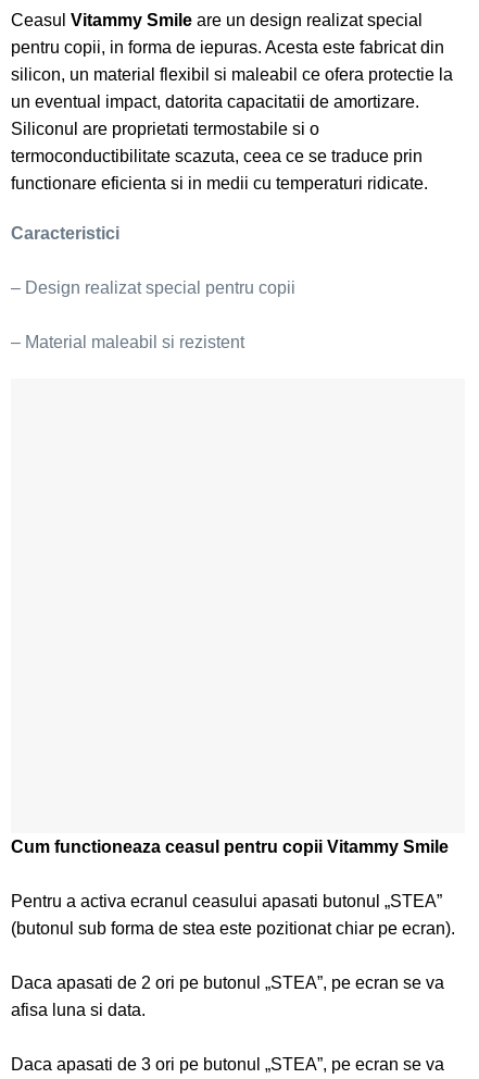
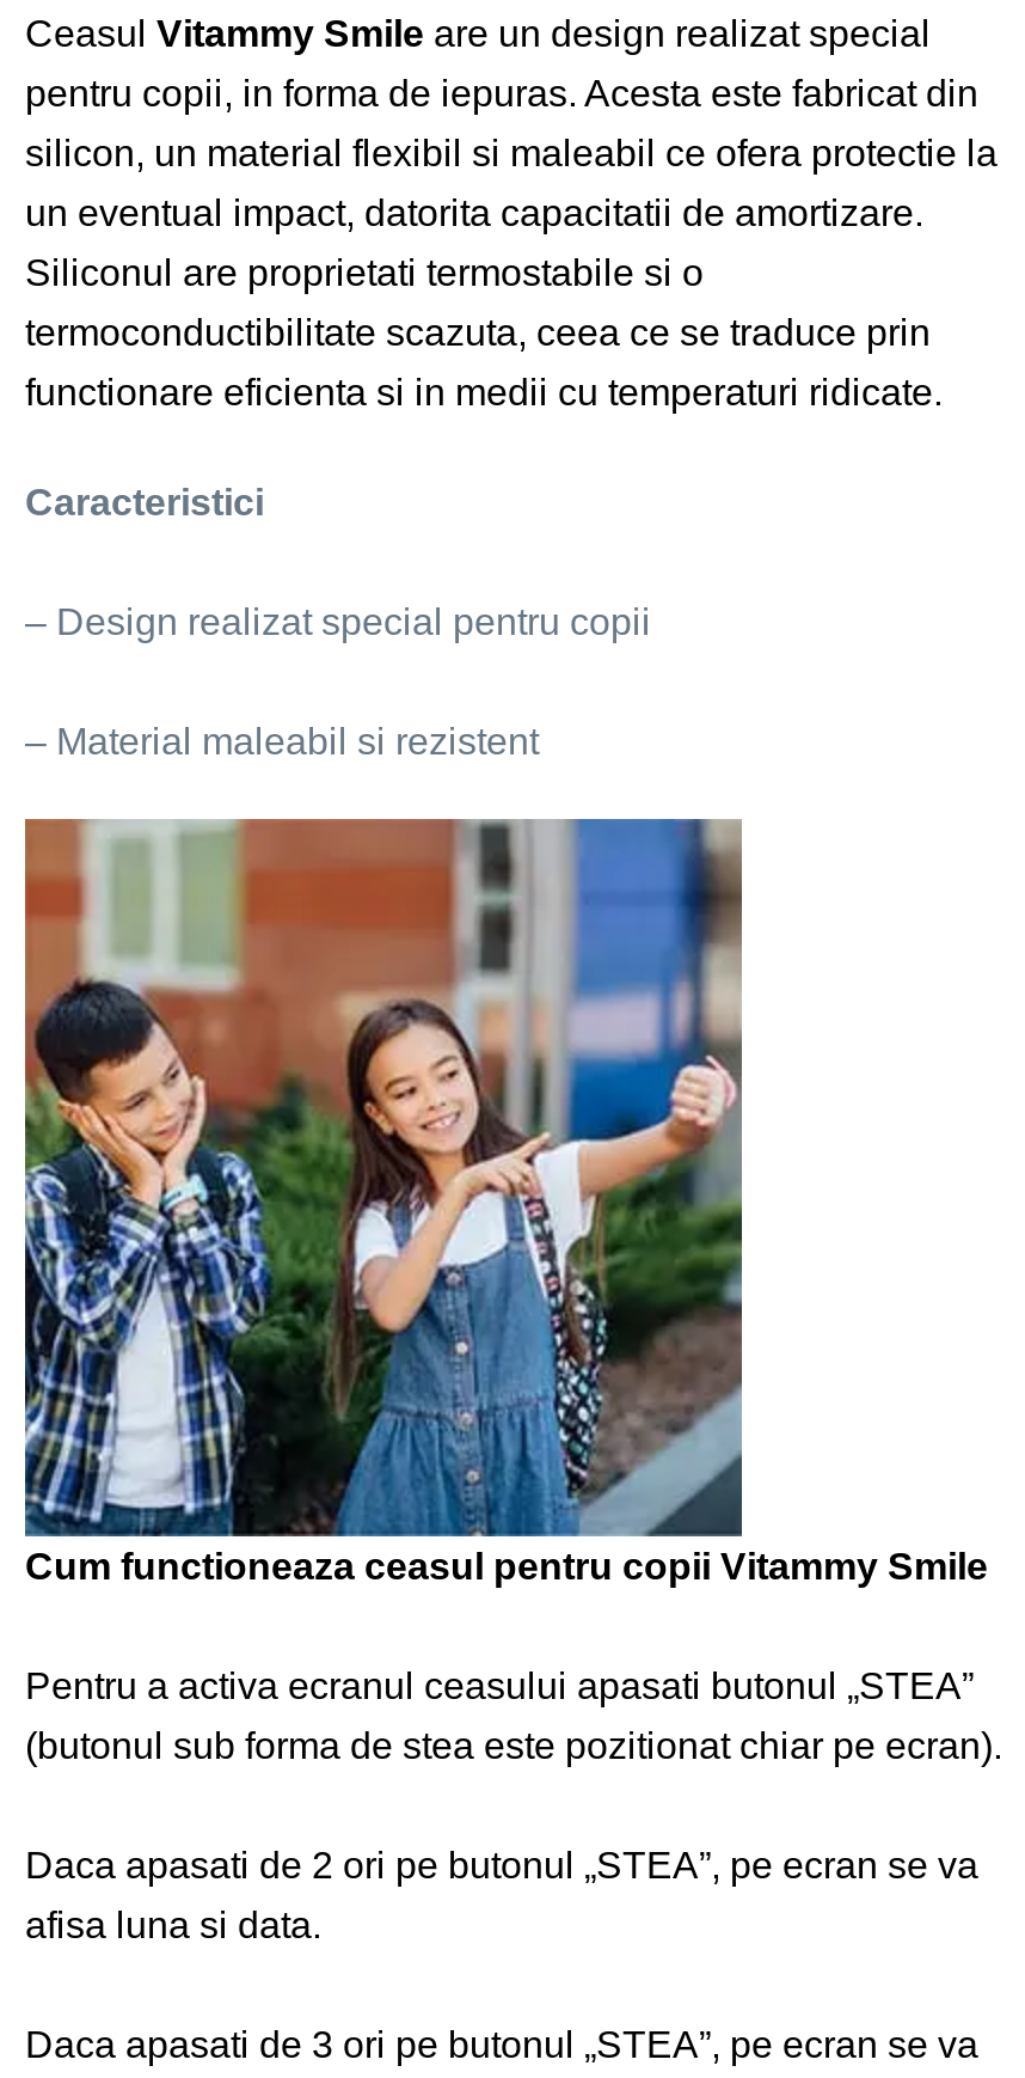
+ [image]
